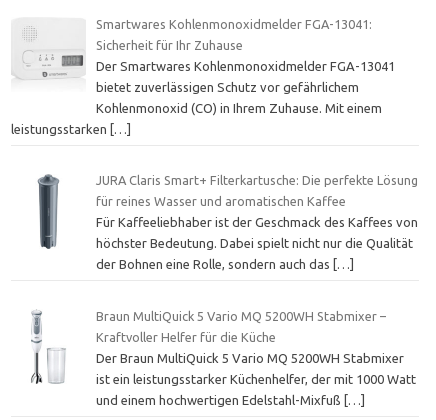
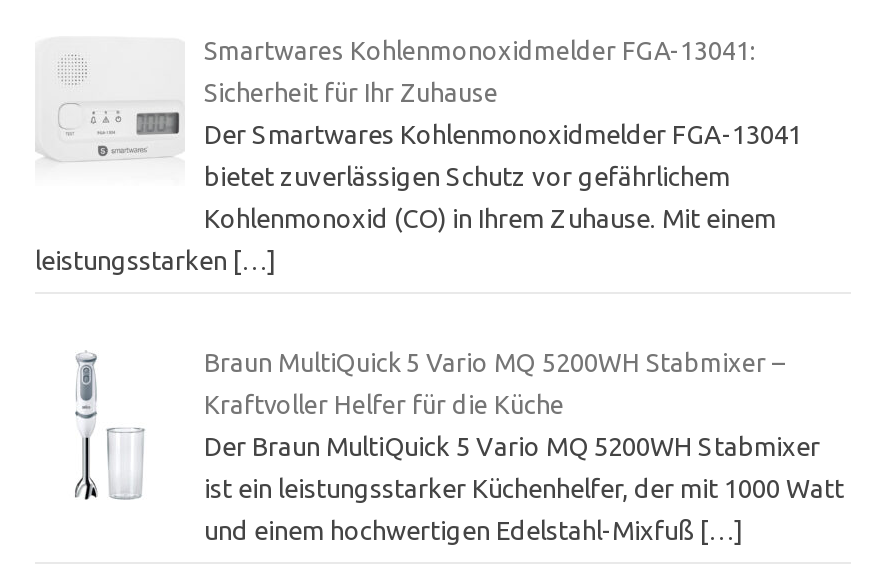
- [image]
- JURA Claris Smart+ Filterkartusche: Die perfekte Lösung
- für reines Wasser und aromatischen Kaffee
- Für Kaffeeliebhaber ist der Geschmack des Kaffees von
- höchster Bedeutung. Dabei spielt nicht nur die Qualität
- der Bohnen eine Rolle, sondern auch das […]
